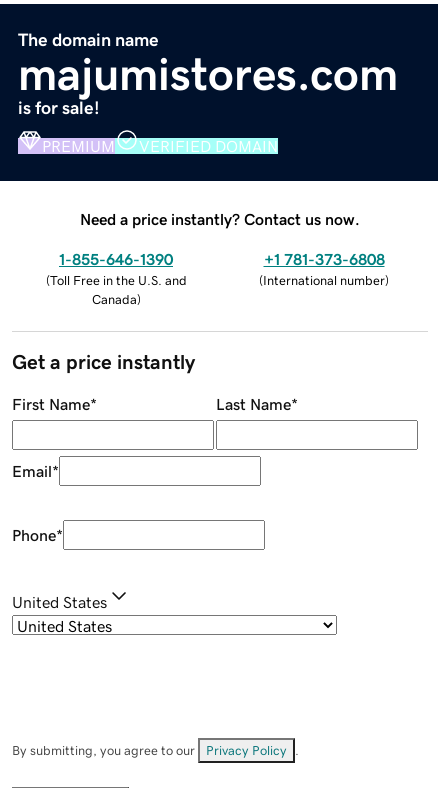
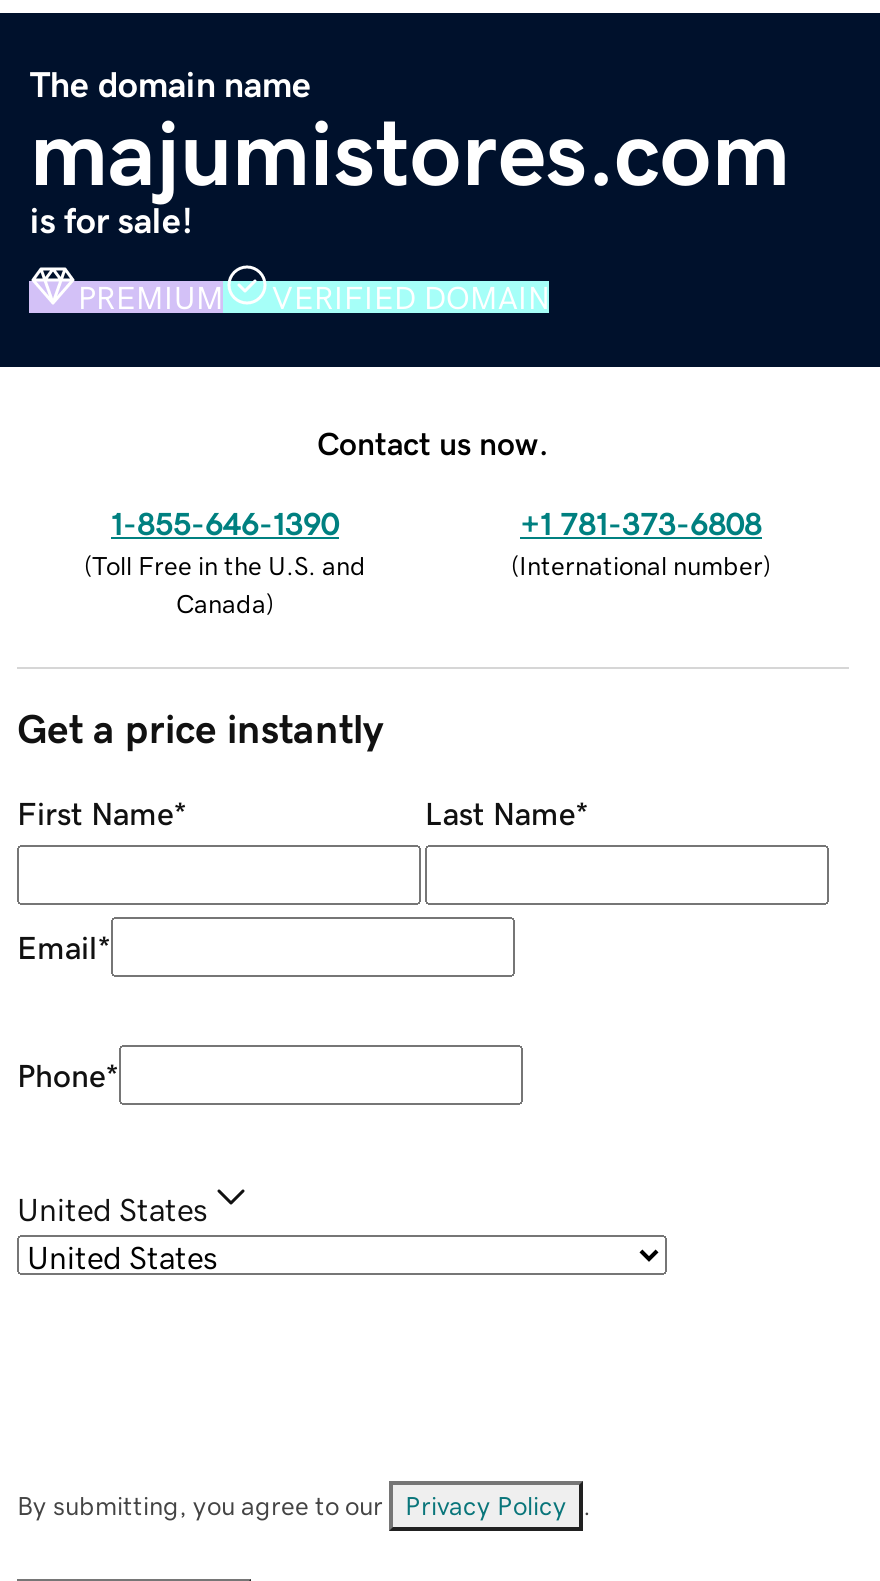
- Need a price instantly? Contact us now.
+ Contact us now.
